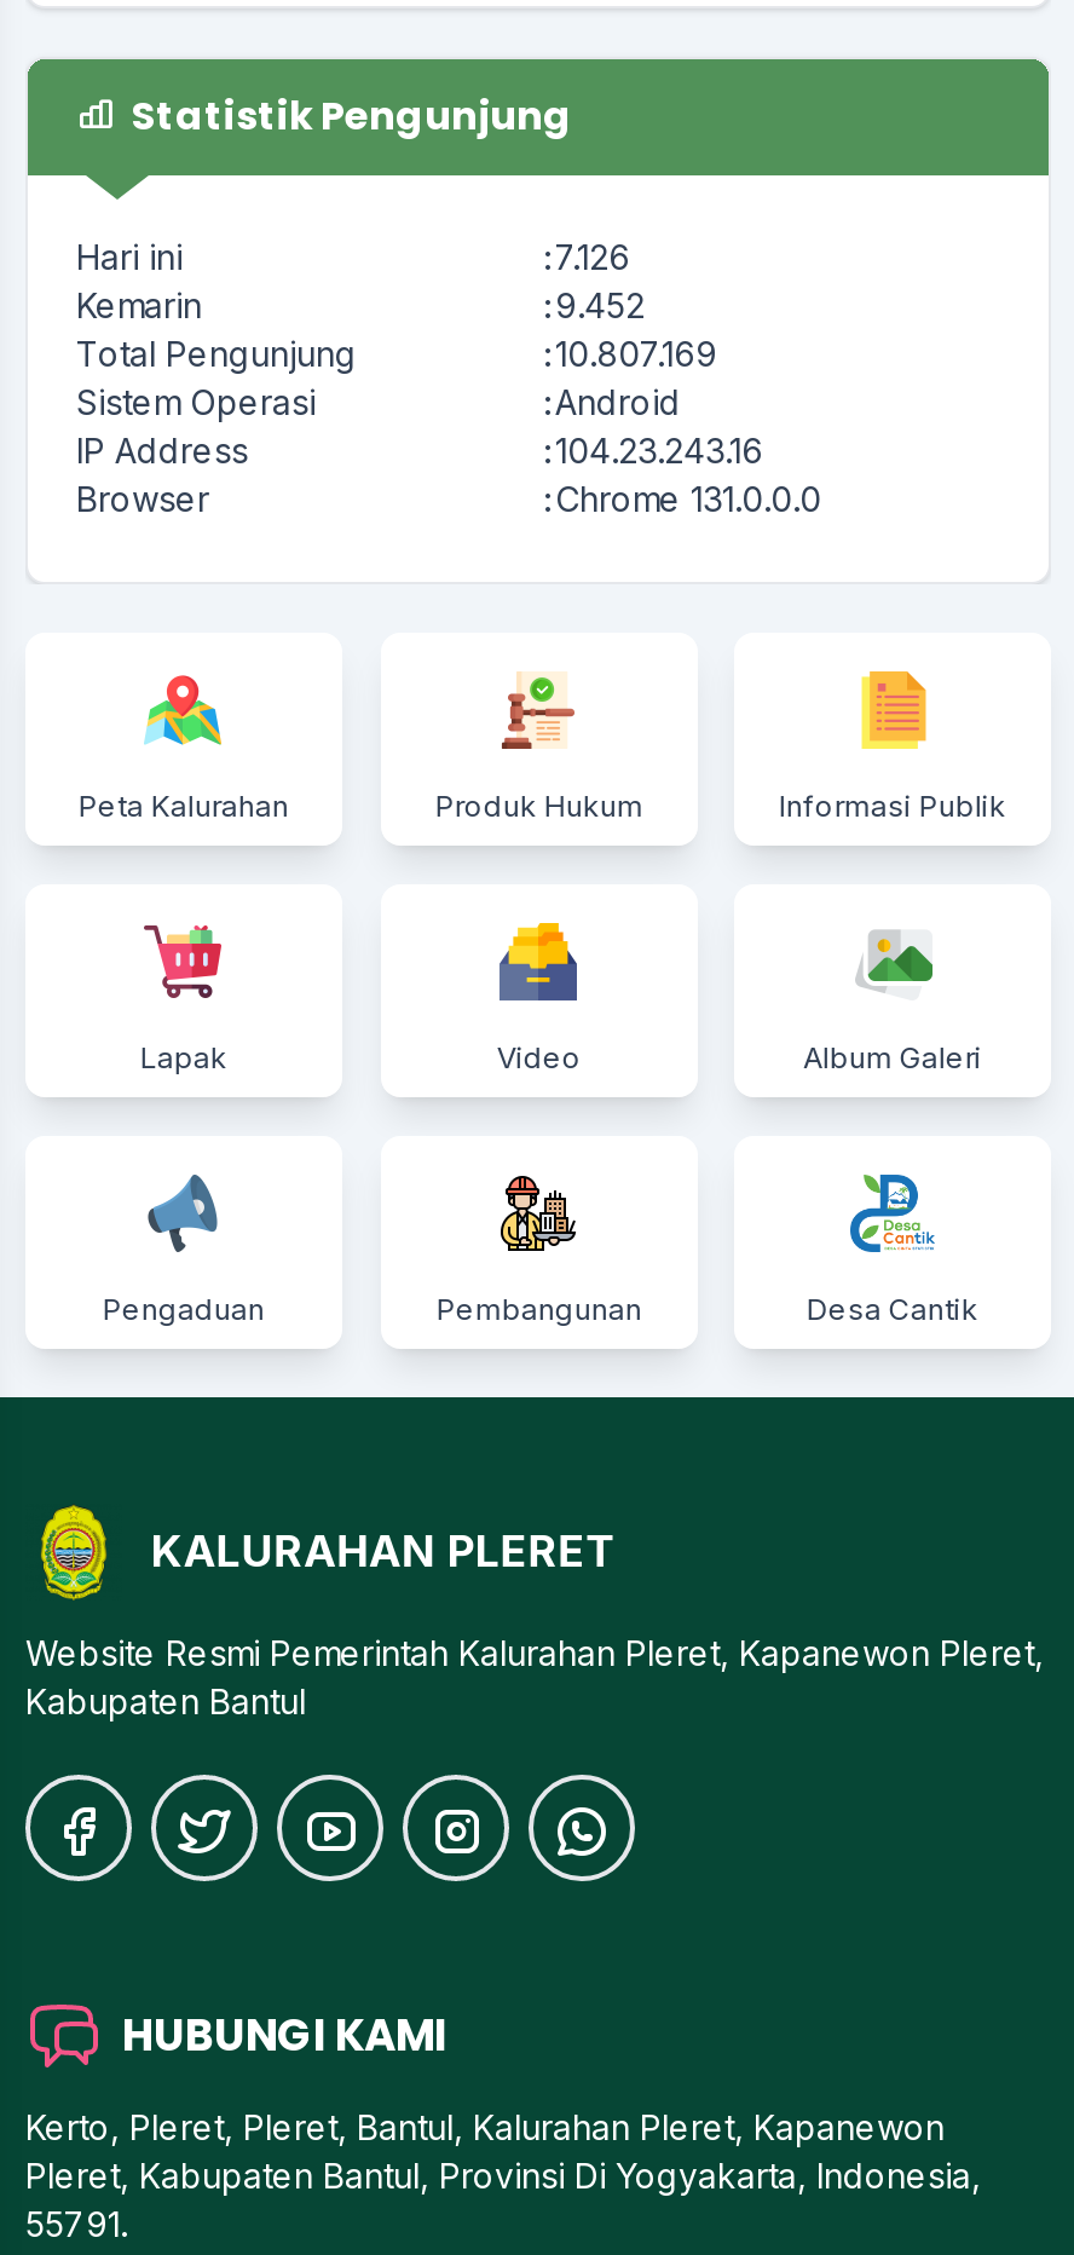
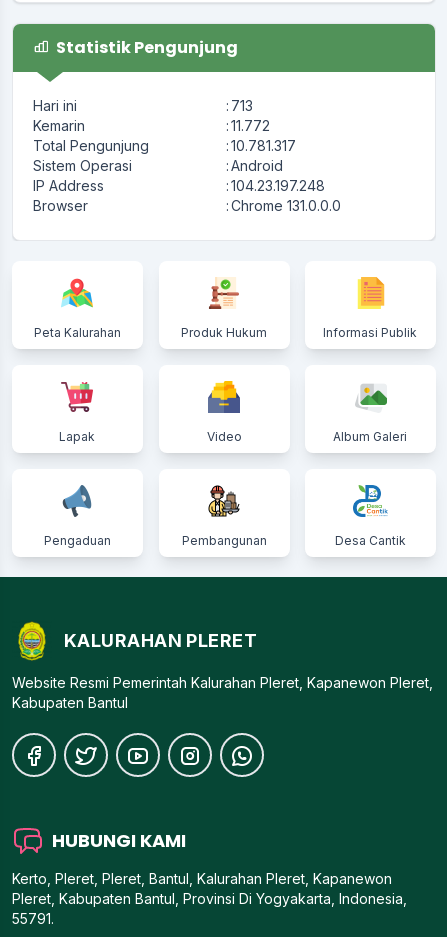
- : 7.126
+ : 713

- : 9.452
+ : 11.772

- : 10.807.169
+ : 10.781.317

- : 104.23.243.16
+ : 104.23.197.248
